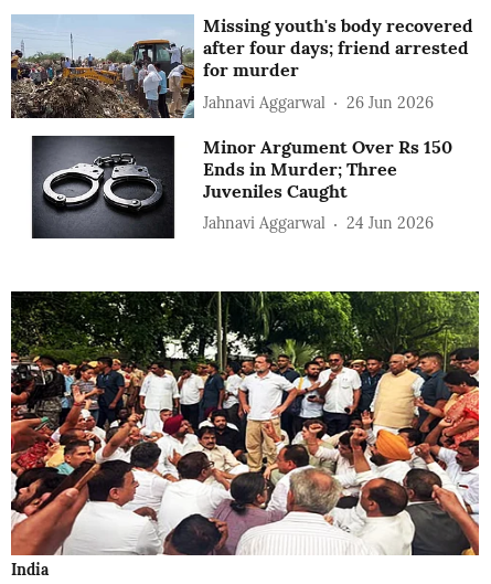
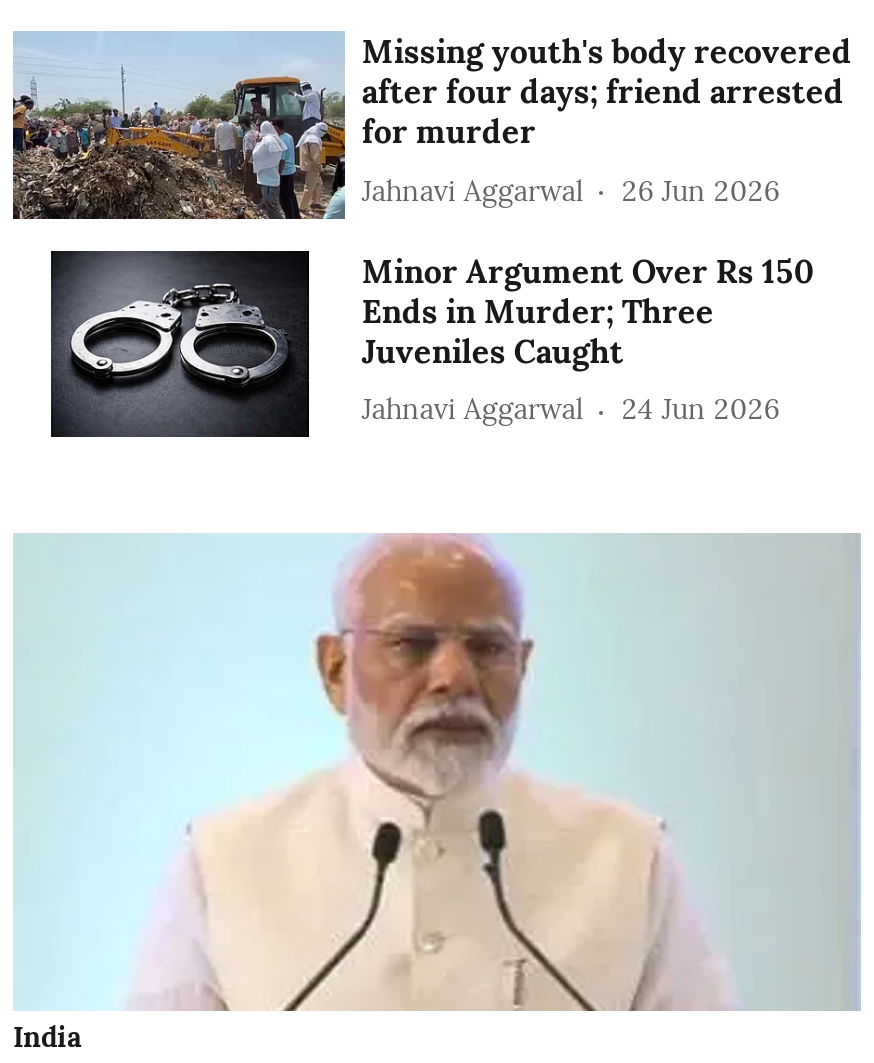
- [image]
+ [image]
